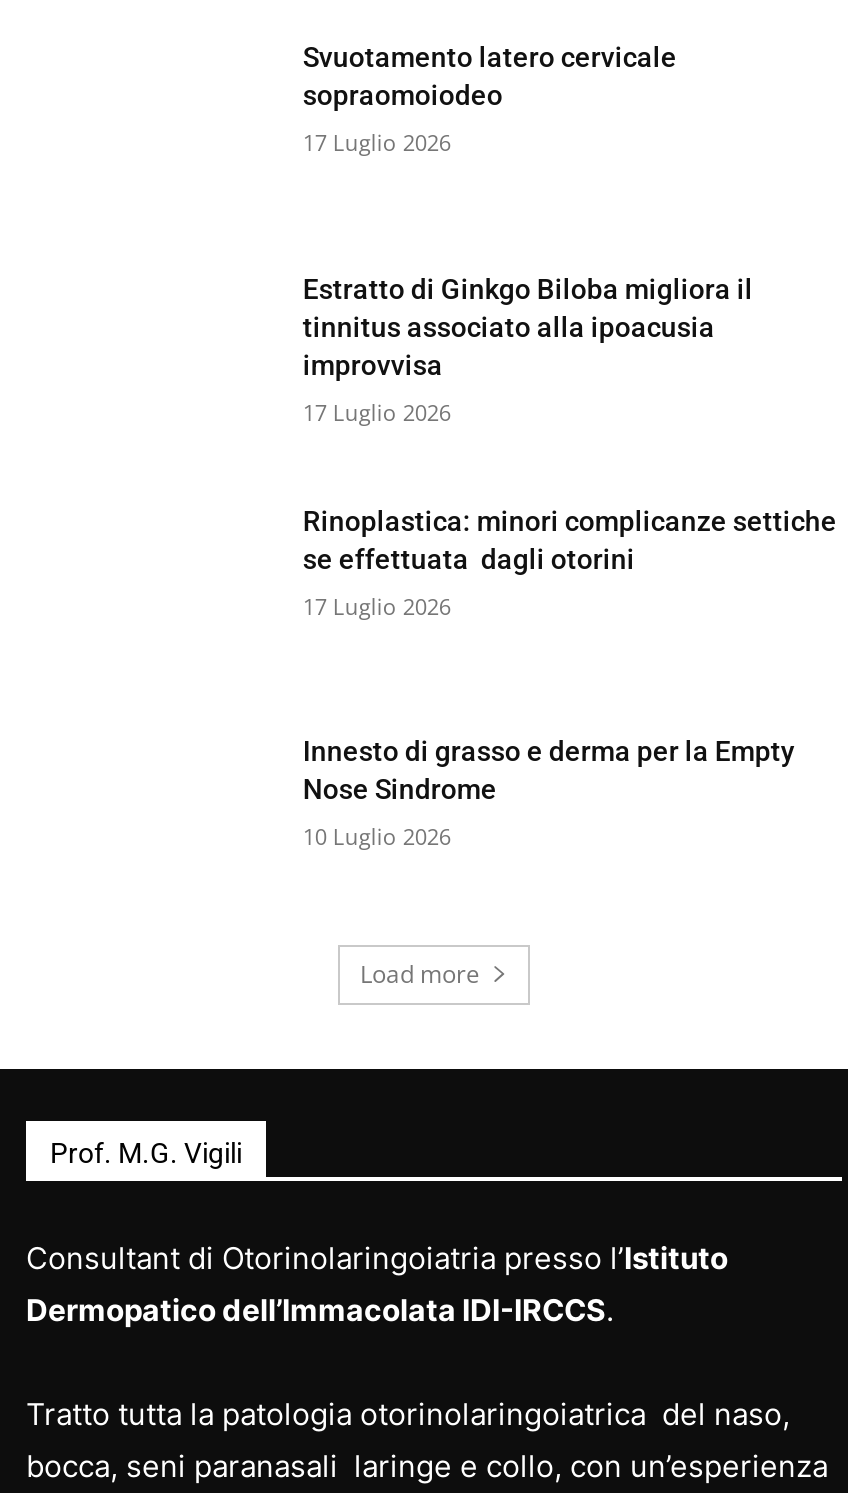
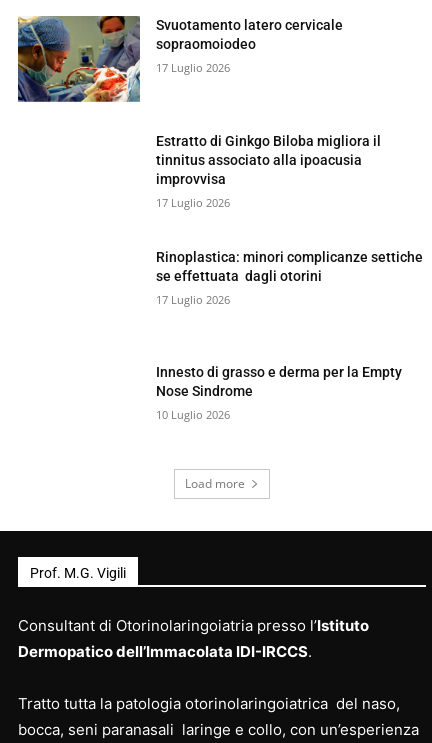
+ [image]
